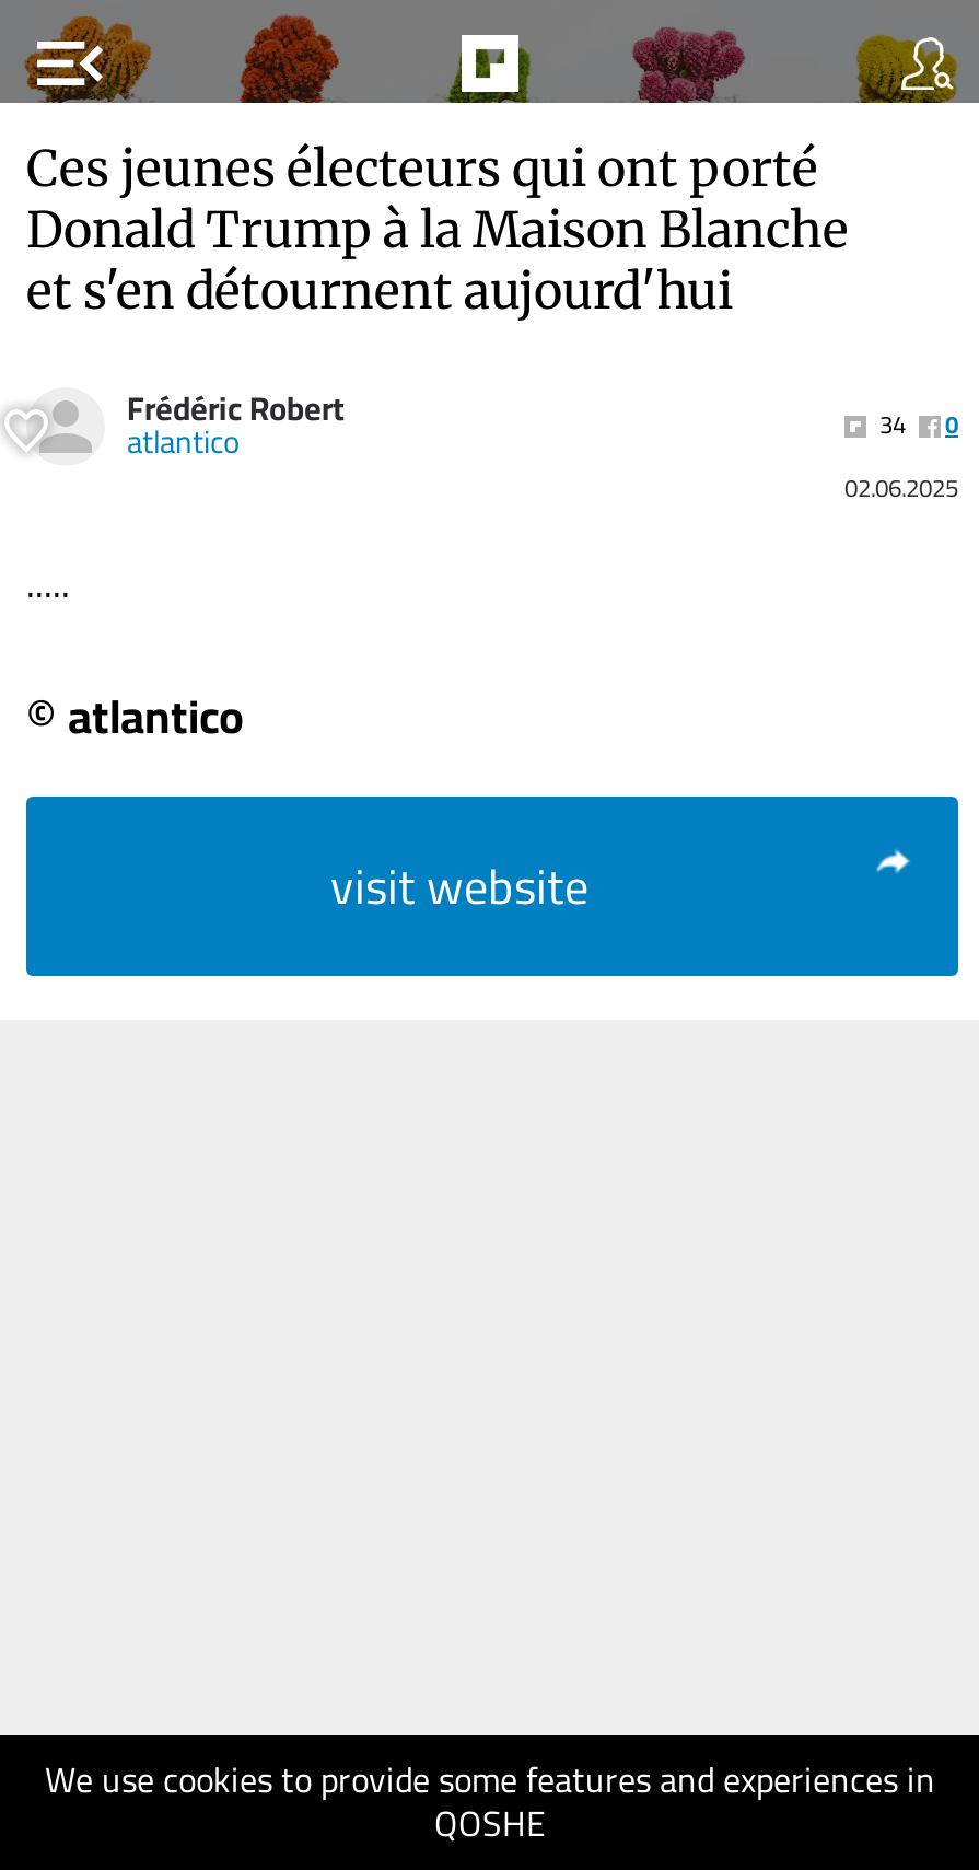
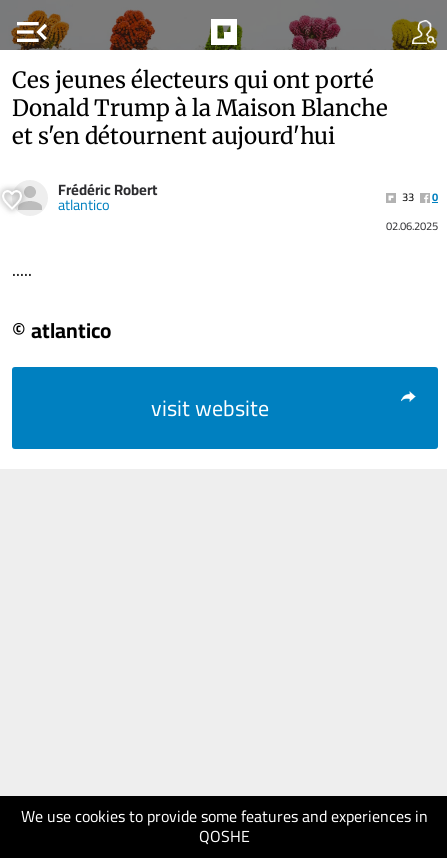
- 34 0
+ 33 0
